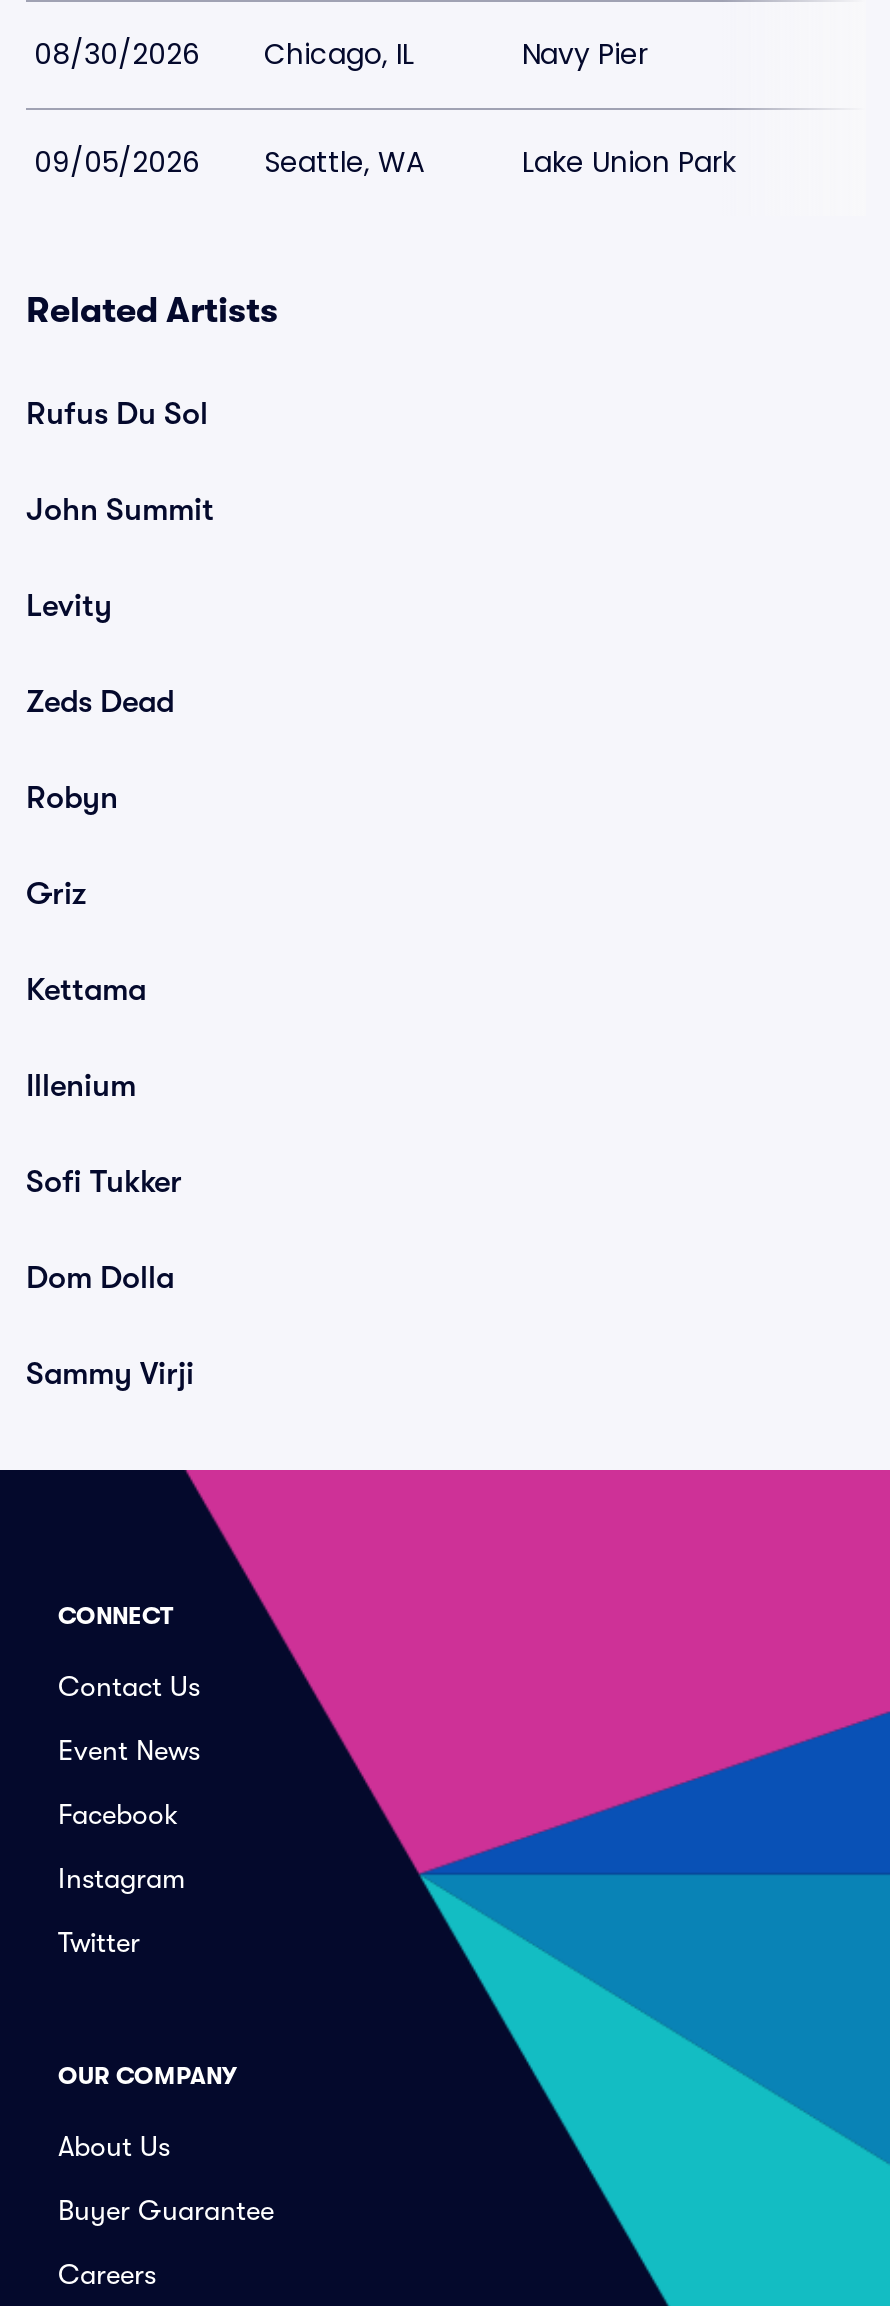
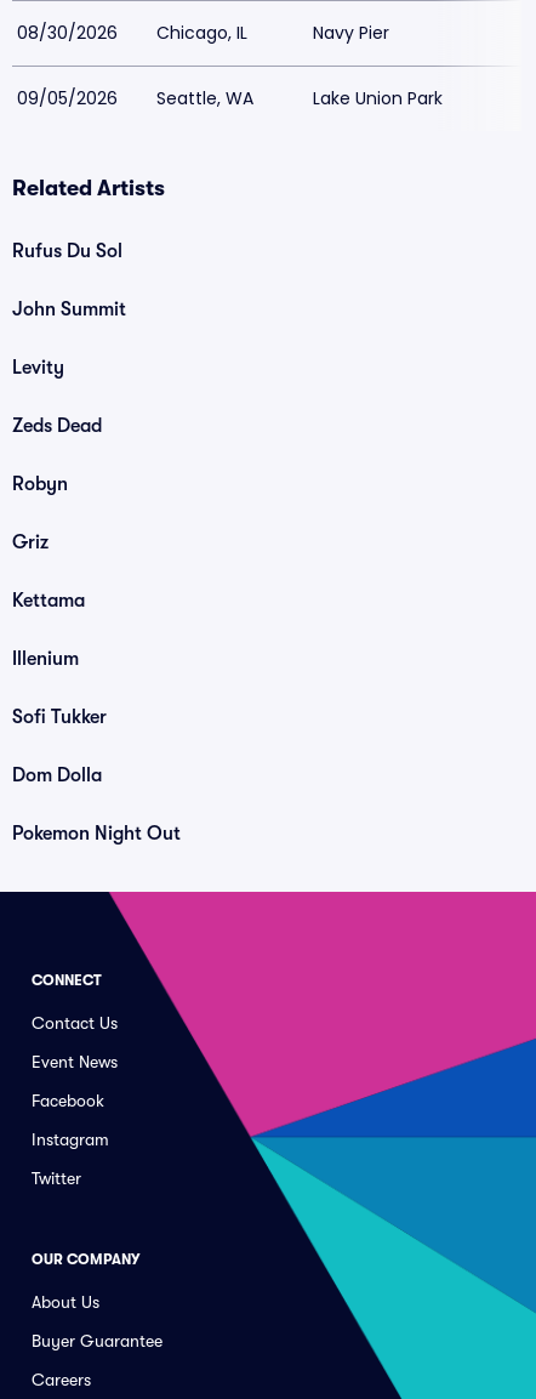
- Sammy Virji
+ Pokemon Night Out
